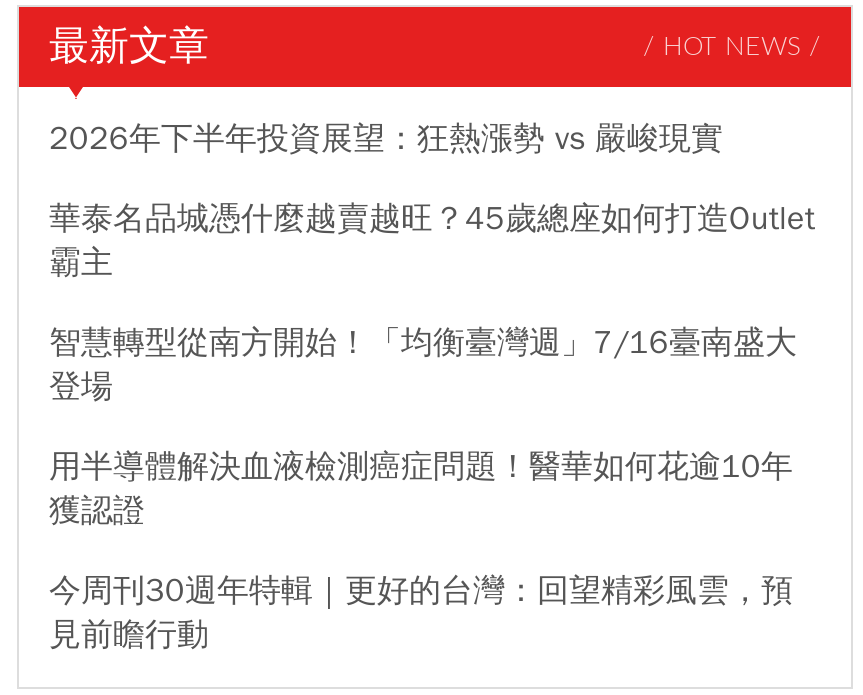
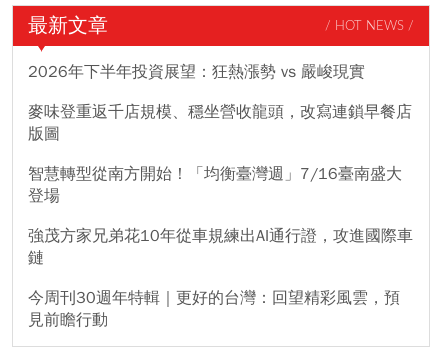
- 華泰名品城憑什麼越賣越旺？45歲總座如何打造Outlet
- 霸主
+ 麥味登重返千店規模、穩坐營收龍頭，改寫連鎖早餐店
+ 版圖

- 用半導體解決血液檢測癌症問題！醫華如何花逾10年
- 獲認證
+ 強茂方家兄弟花10年從車規練出AI通行證，攻進國際車
+ 鏈
